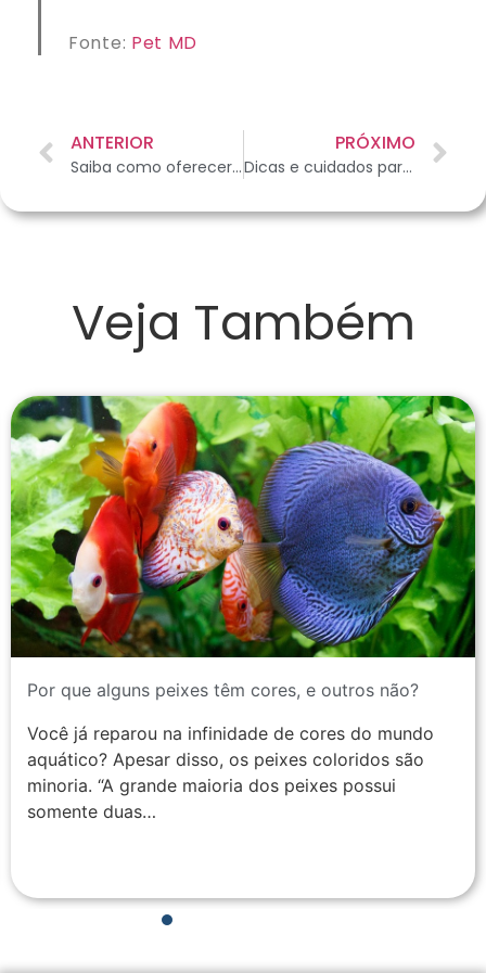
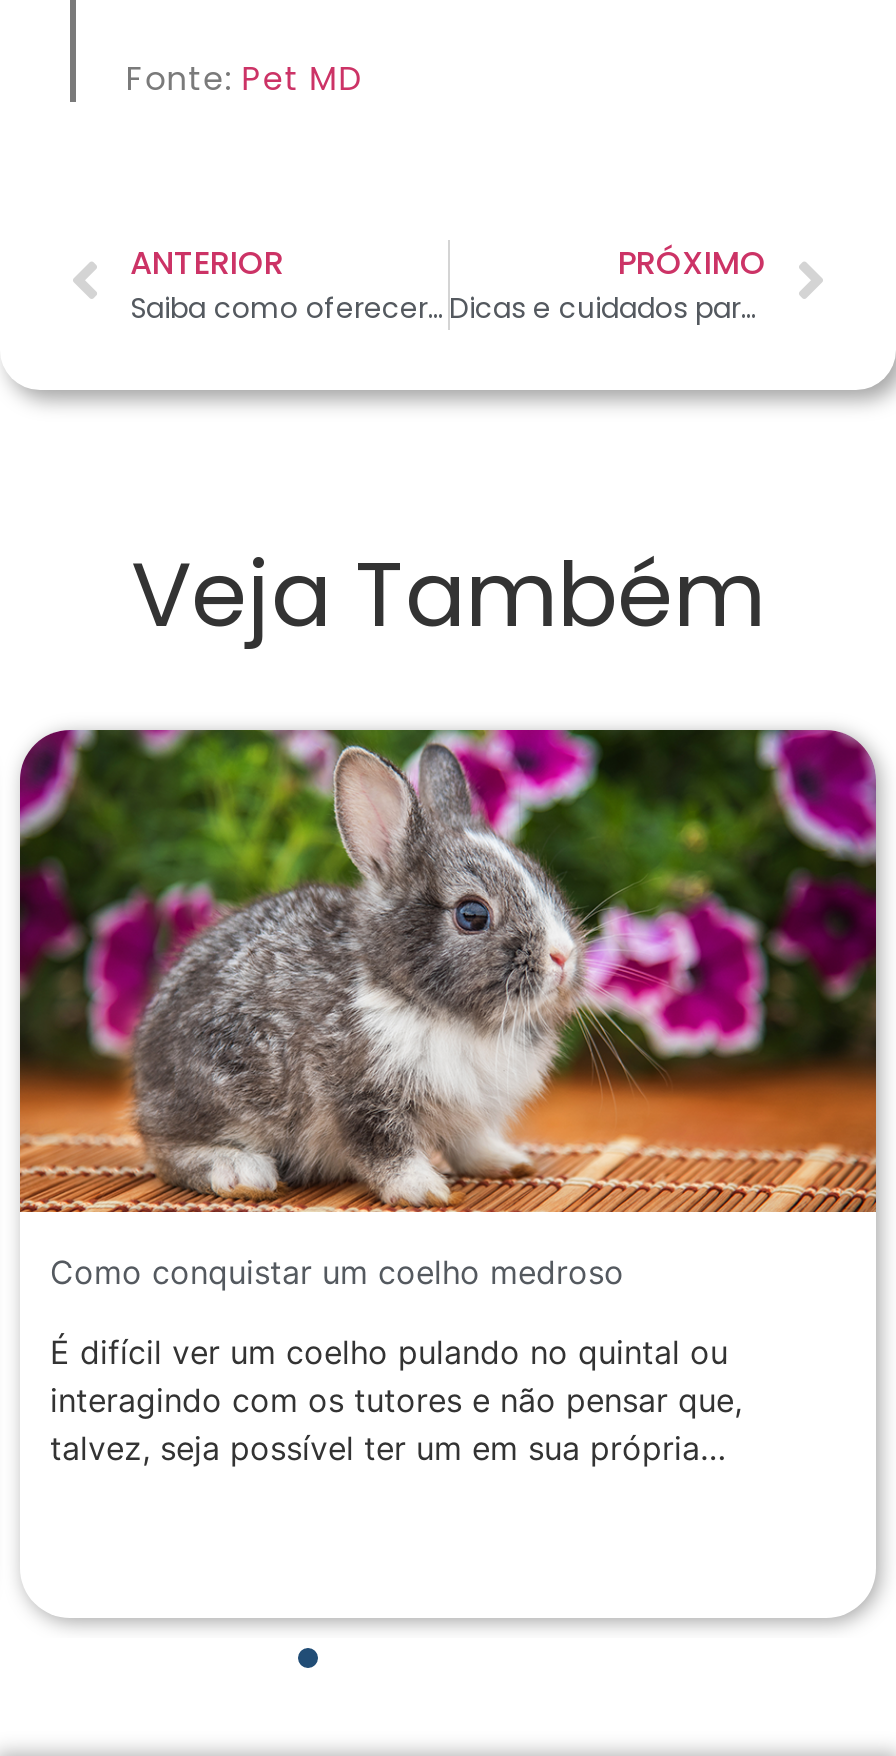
- [image]
- Por que alguns peixes têm cores, e outros não?
+ [image]
+ Como conquistar um coelho medroso

- Você já reparou na infinidade de cores do mundo
- aquático? Apesar disso, os peixes coloridos são
- minoria. “A grande maioria dos peixes possui
- somente duas…
+ É difícil ver um coelho pulando no quintal ou
+ interagindo com os tutores e não pensar que,
+ talvez, seja possível ter um em sua própria…
